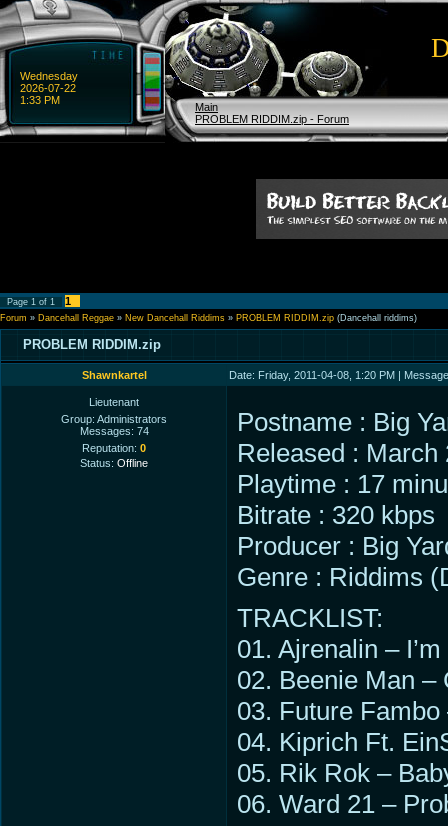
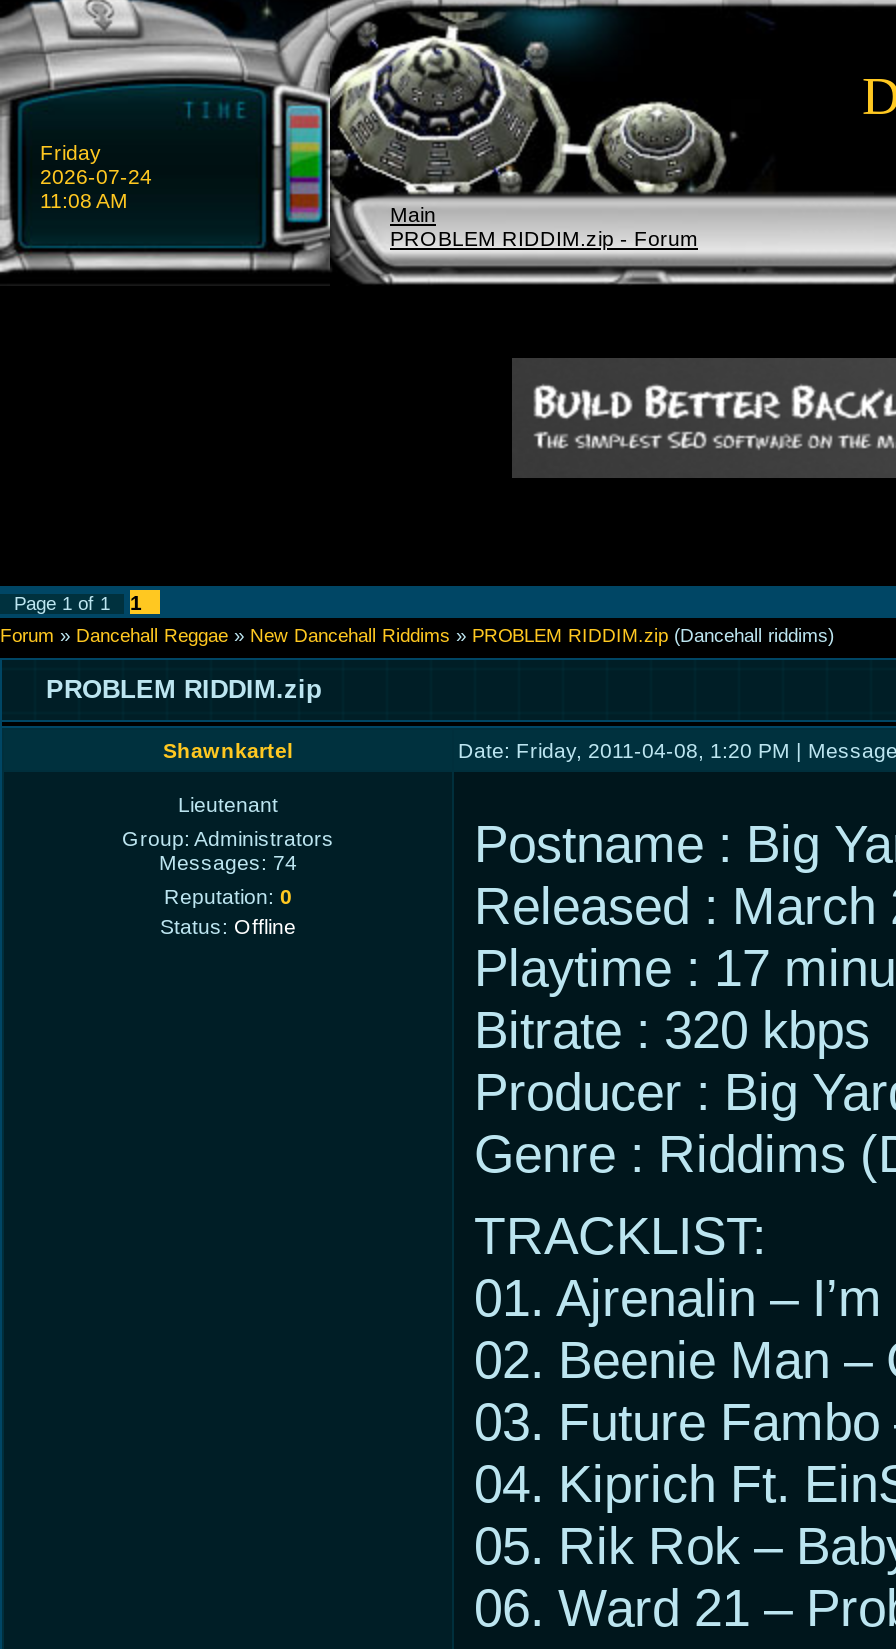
- Wednesday
- 2026-07-22
- 1:33 PM
+ Friday
+ 2026-07-24
+ 11:08 AM
